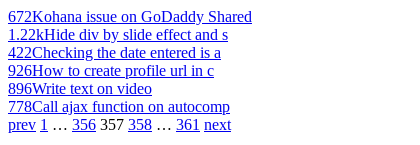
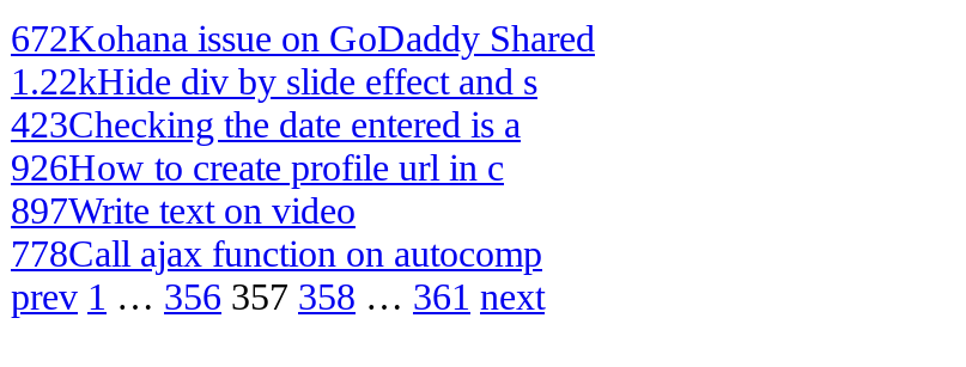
- 422Checking the date entered is a
+ 423Checking the date entered is a

- 896Write text on video
+ 897Write text on video
